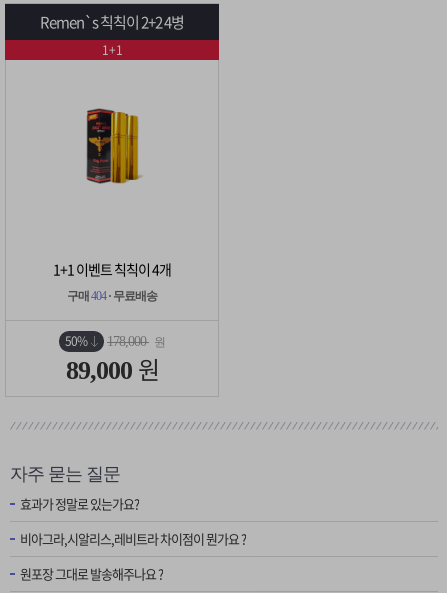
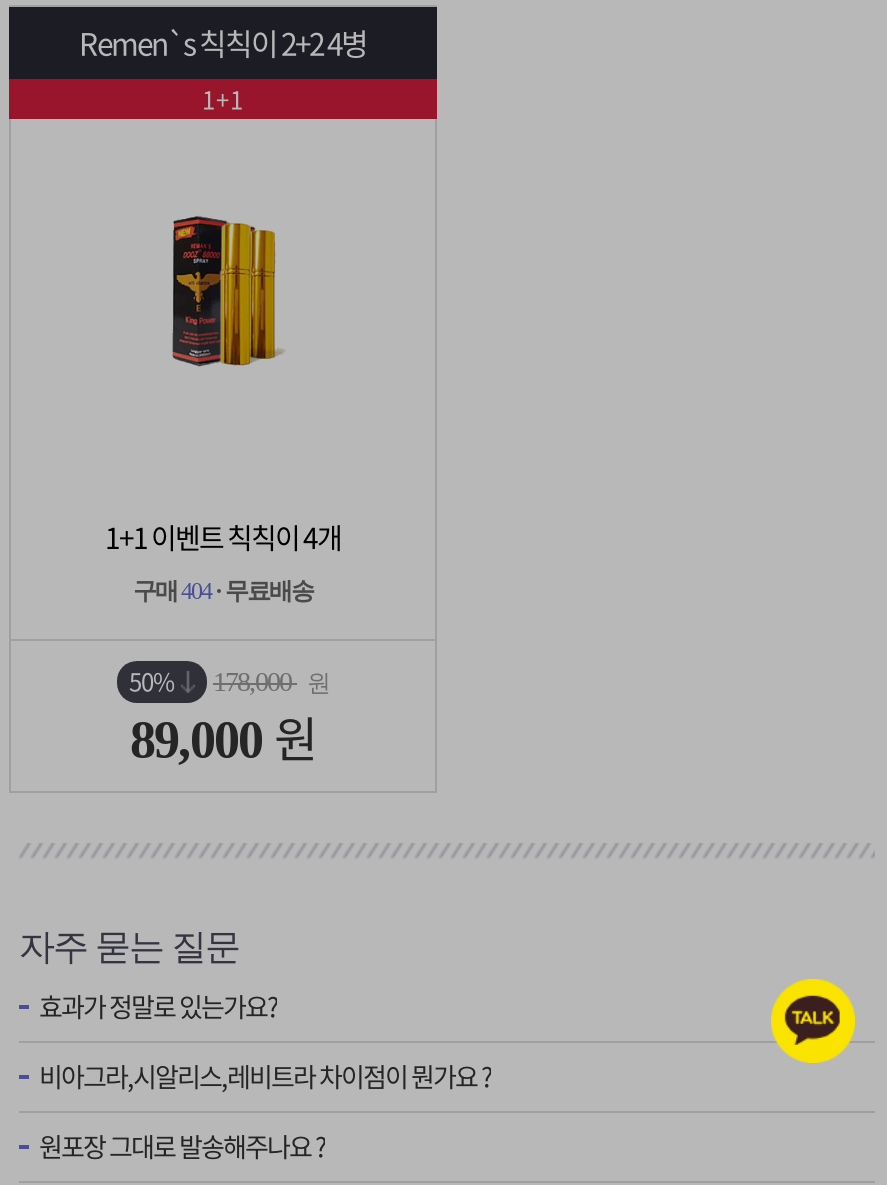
+ [image]
